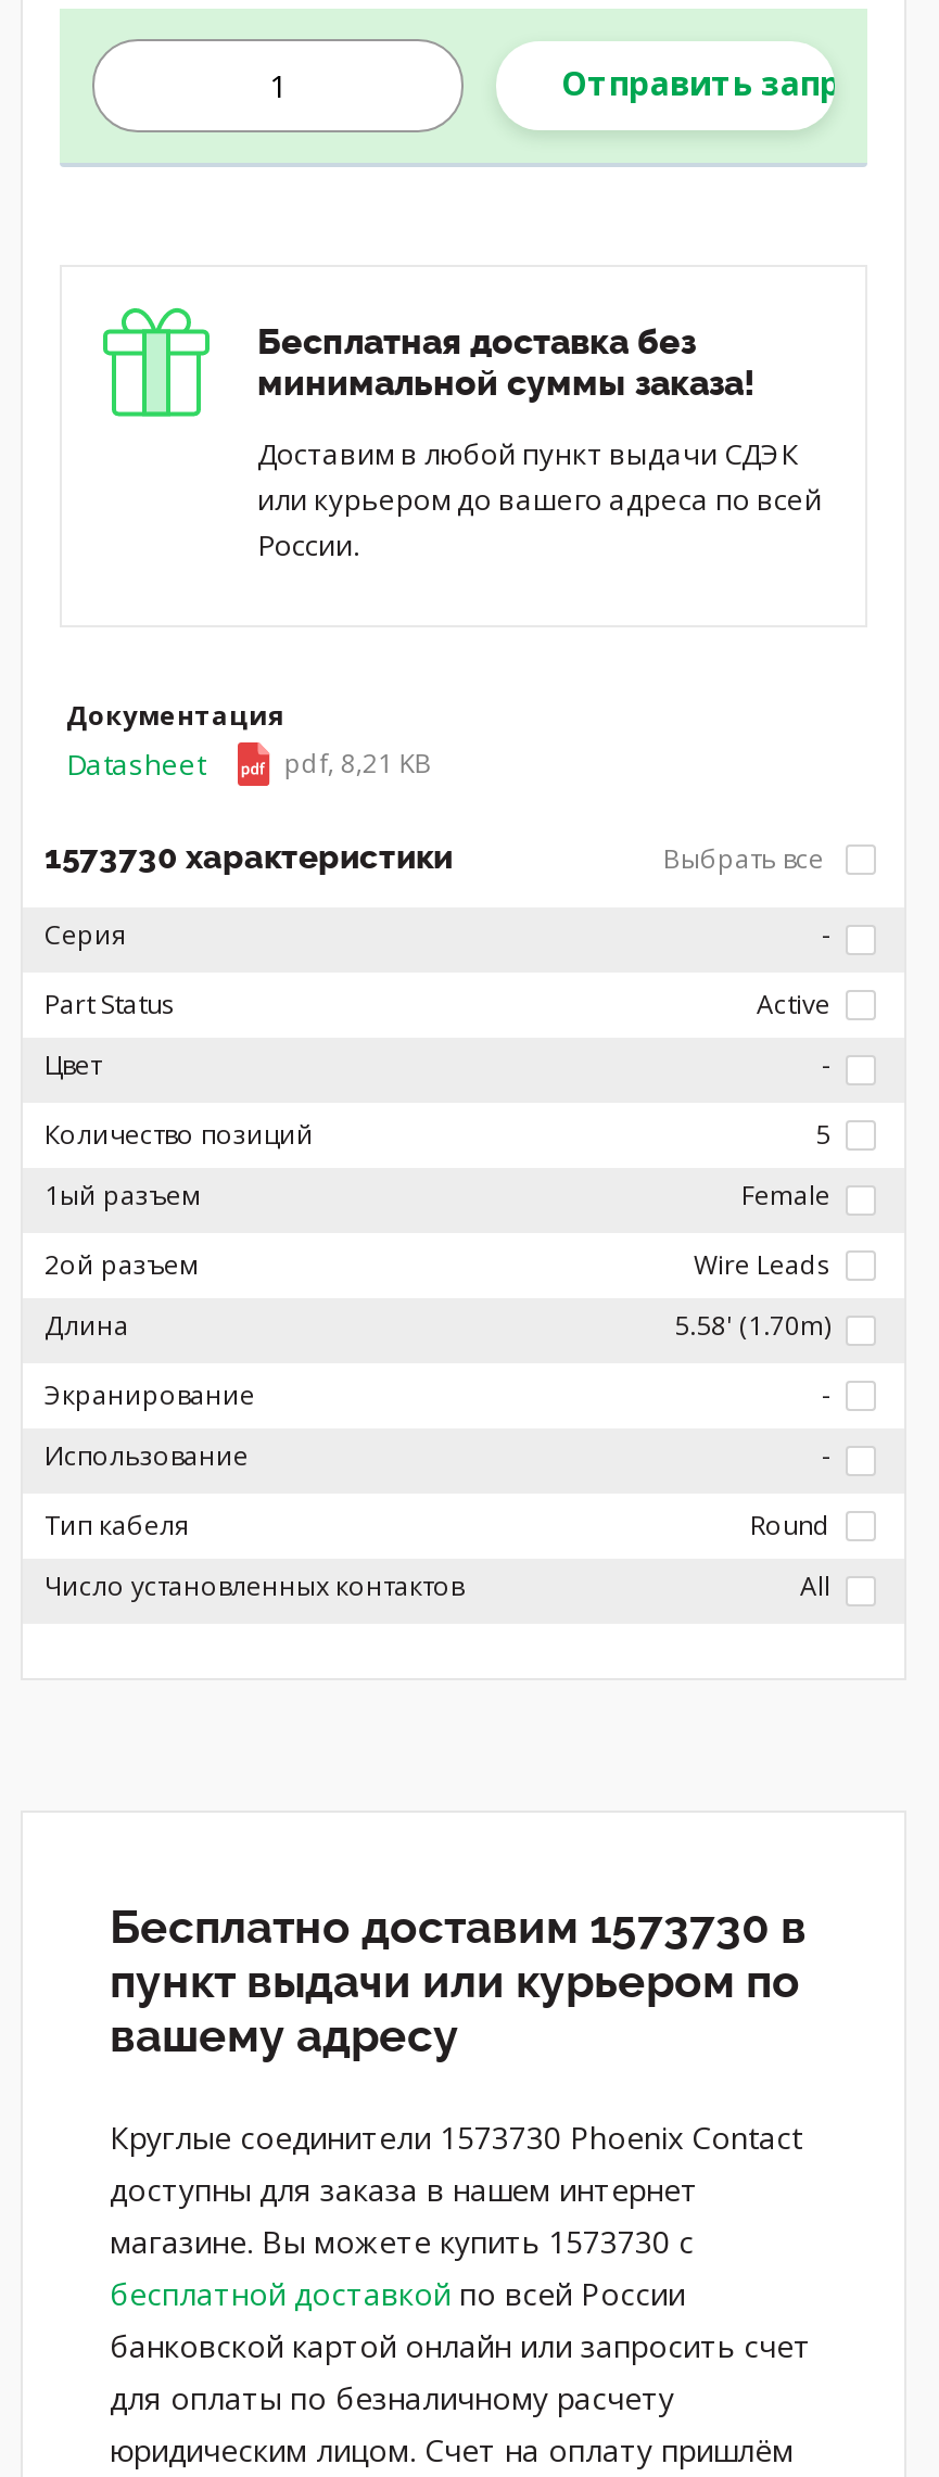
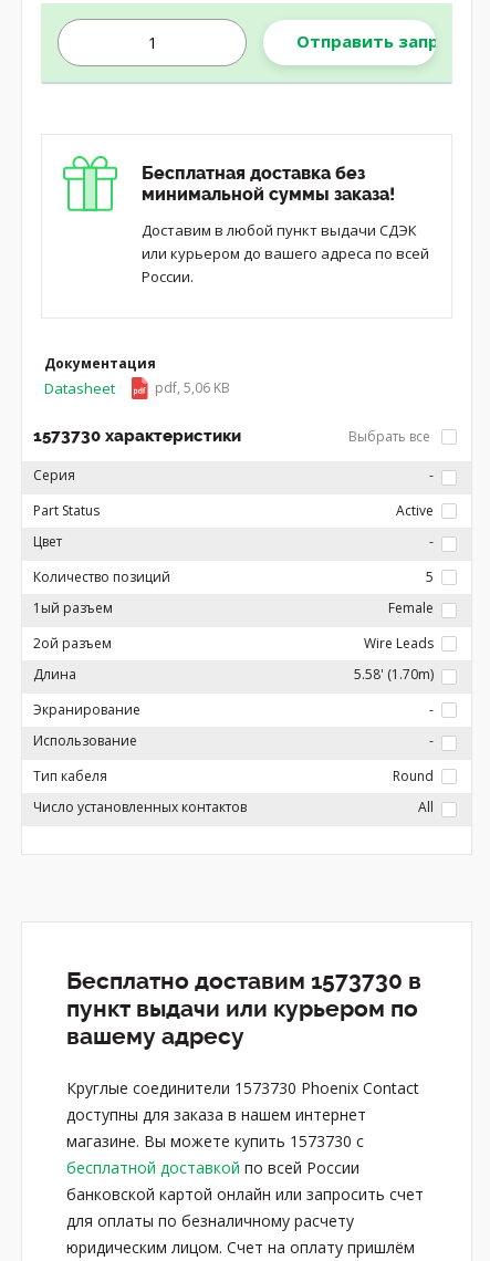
- pdf, 8,21 KB
+ pdf, 5,06 KB
